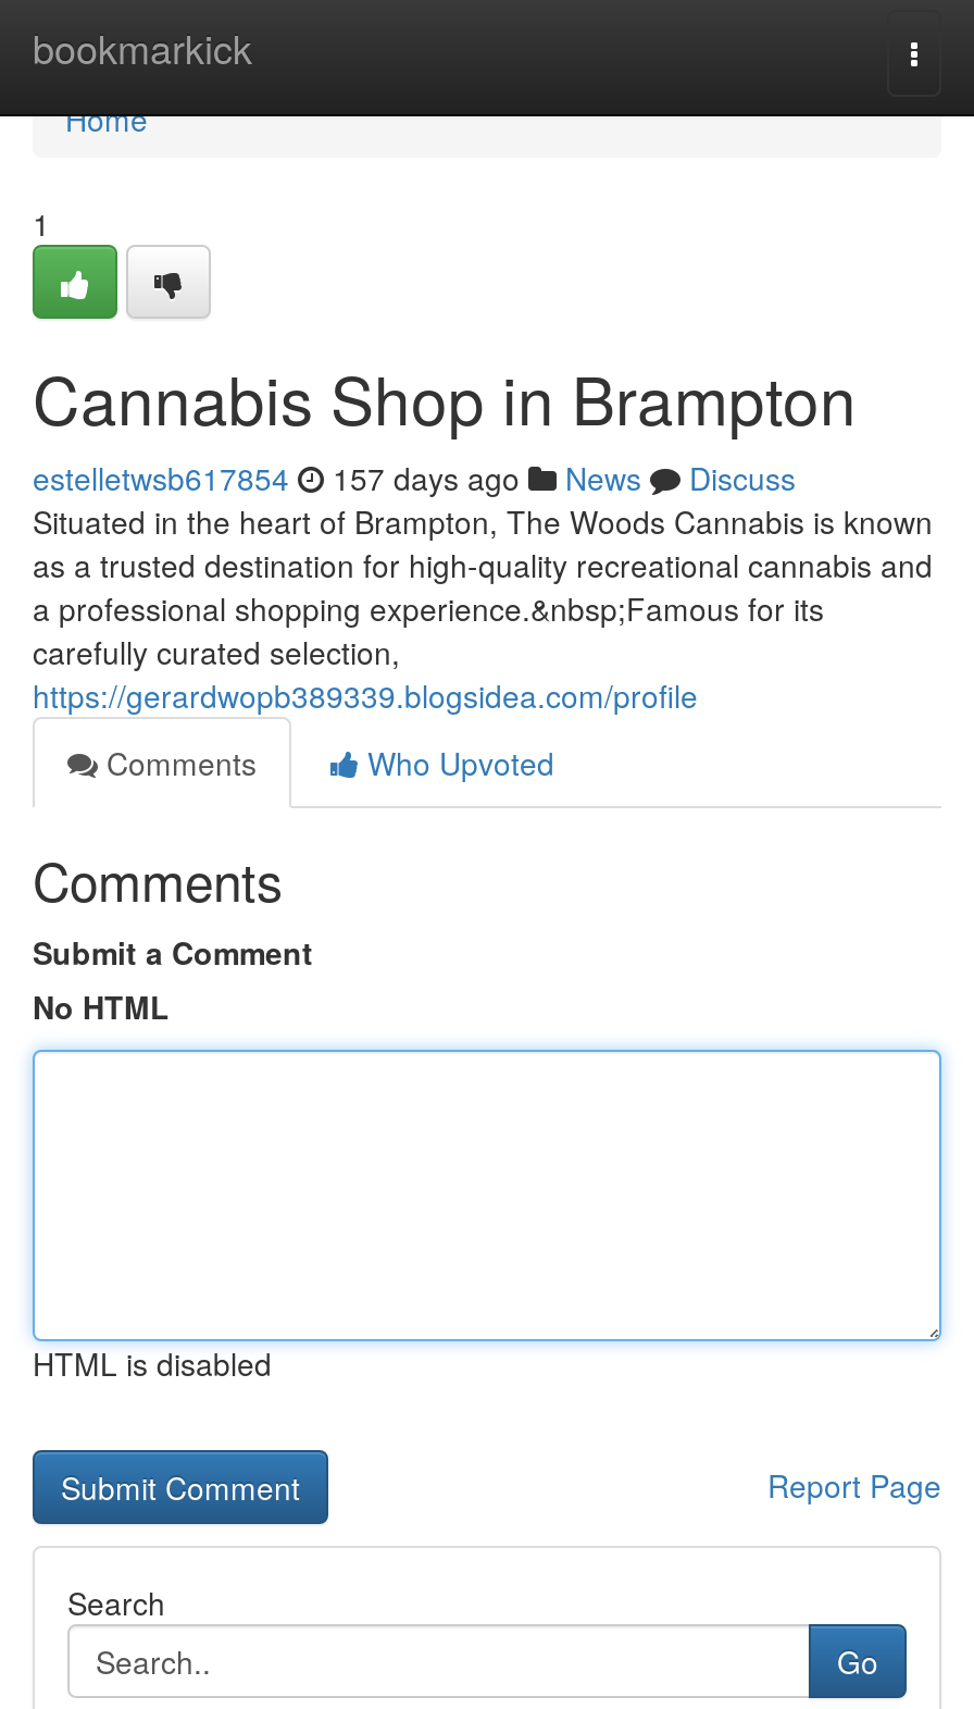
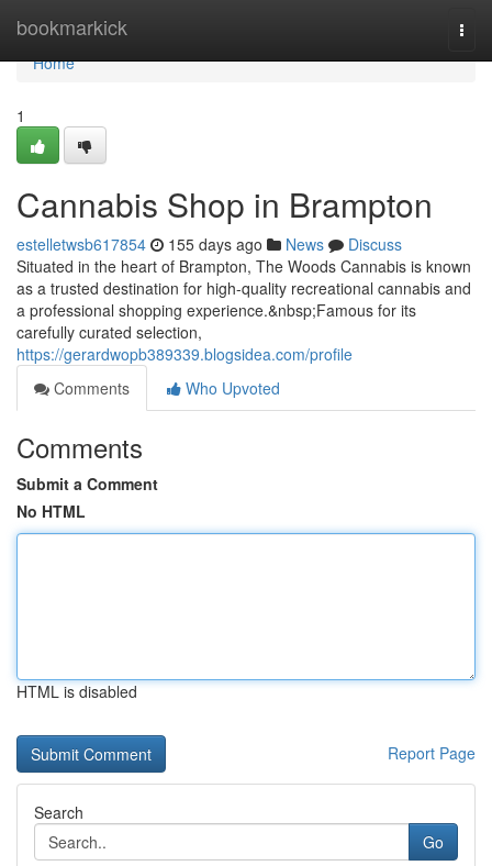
- estelletwsb617854 157 days ago News Discuss
+ estelletwsb617854 155 days ago News Discuss
